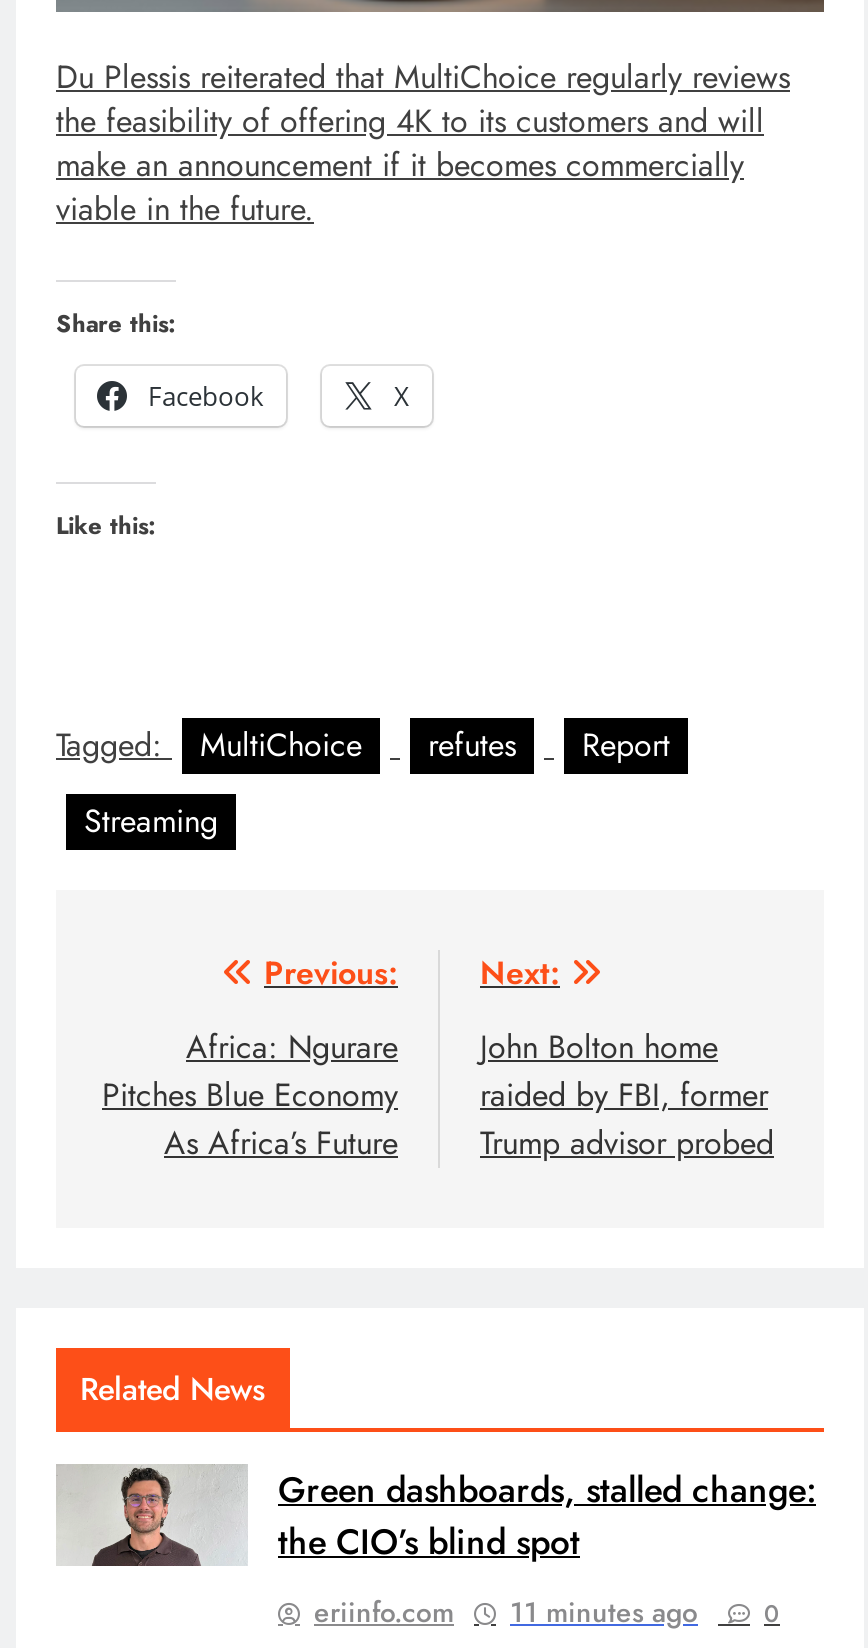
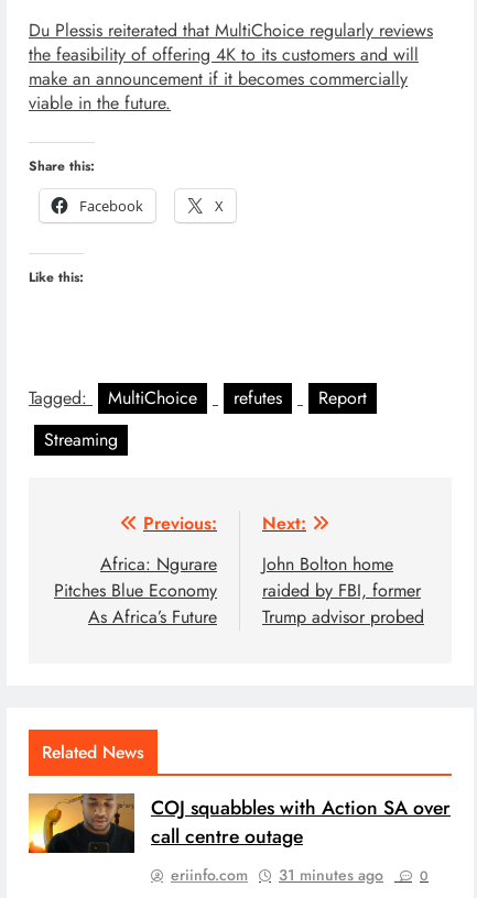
- [image]
- Green dashboards, stalled change:
- the CIO’s blind spot
+ [image]
+ COJ squabbles with Action SA over
+ call centre outage

- 11 minutes ago
+ 31 minutes ago
